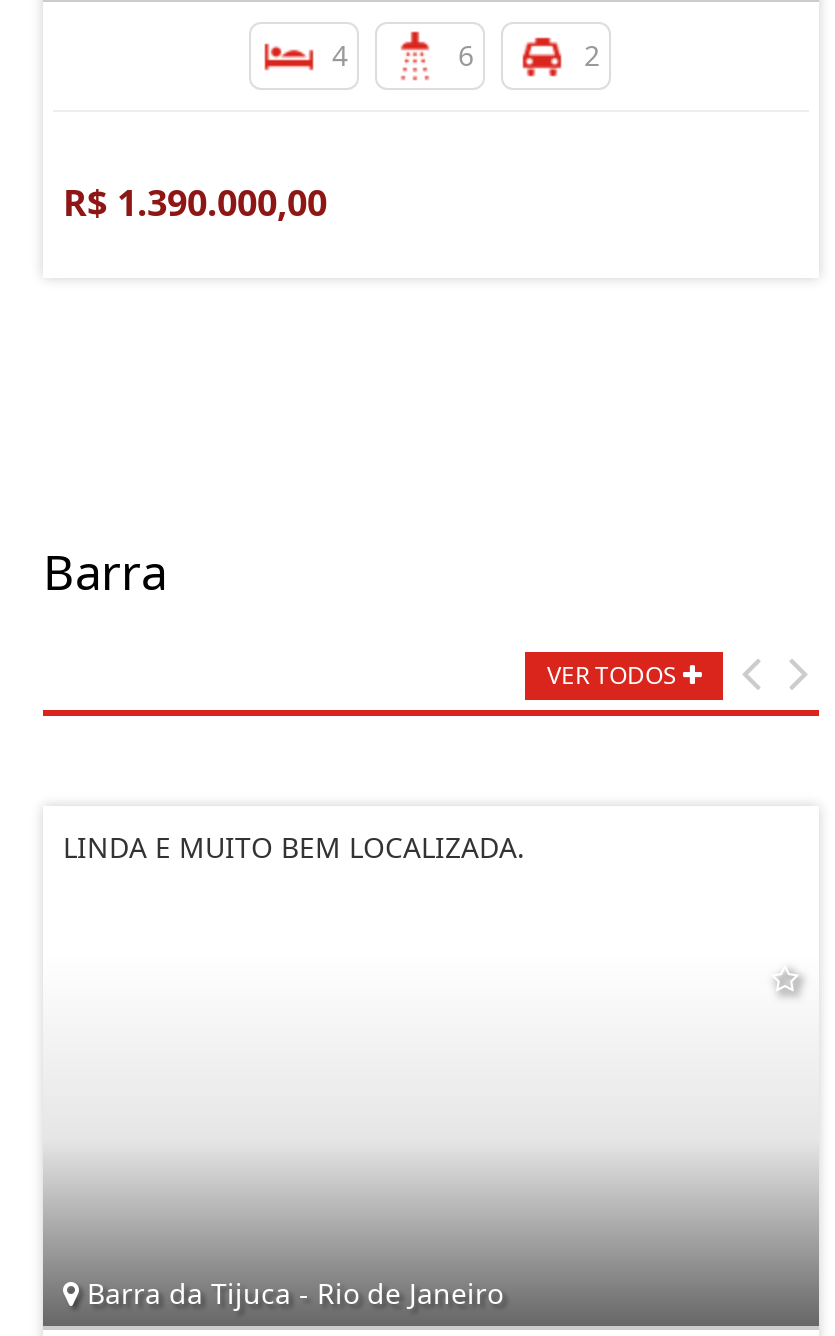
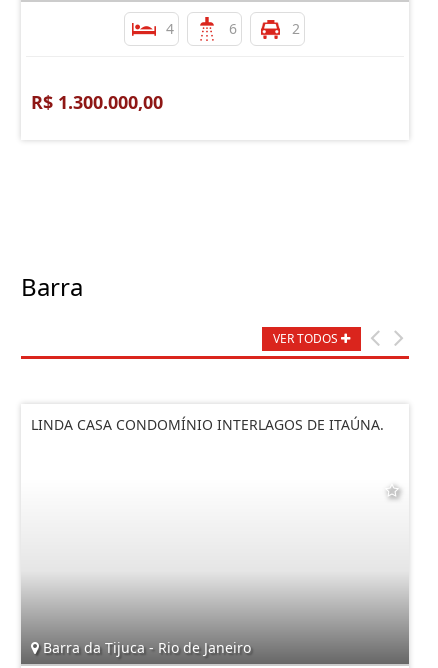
- R$ 1.390.000,00
+ R$ 1.300.000,00

- LINDA E MUITO BEM LOCALIZADA.
+ LINDA CASA CONDOMÍNIO INTERLAGOS DE ITAÚNA.
